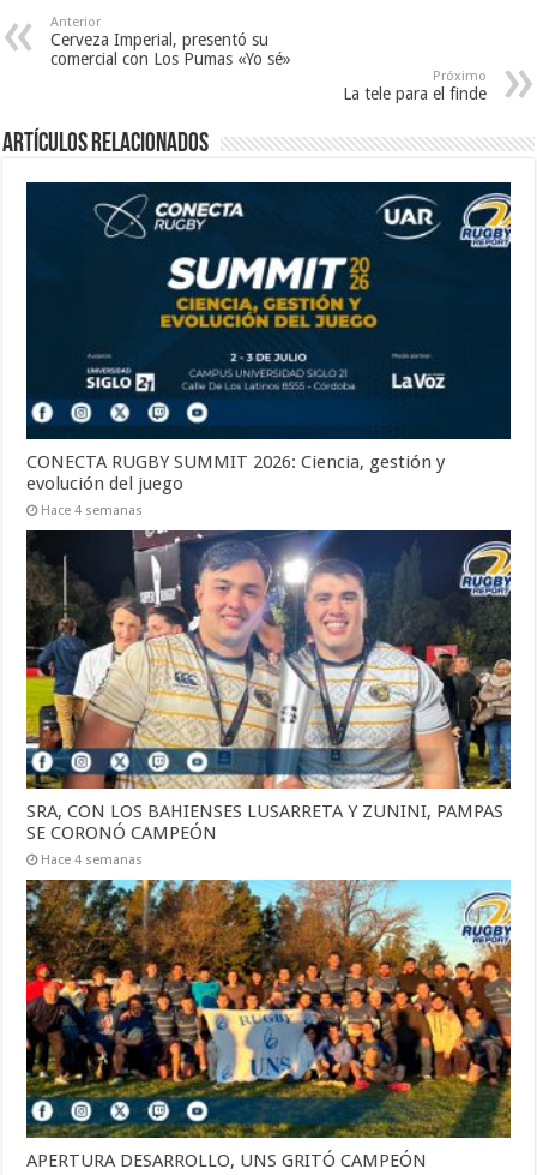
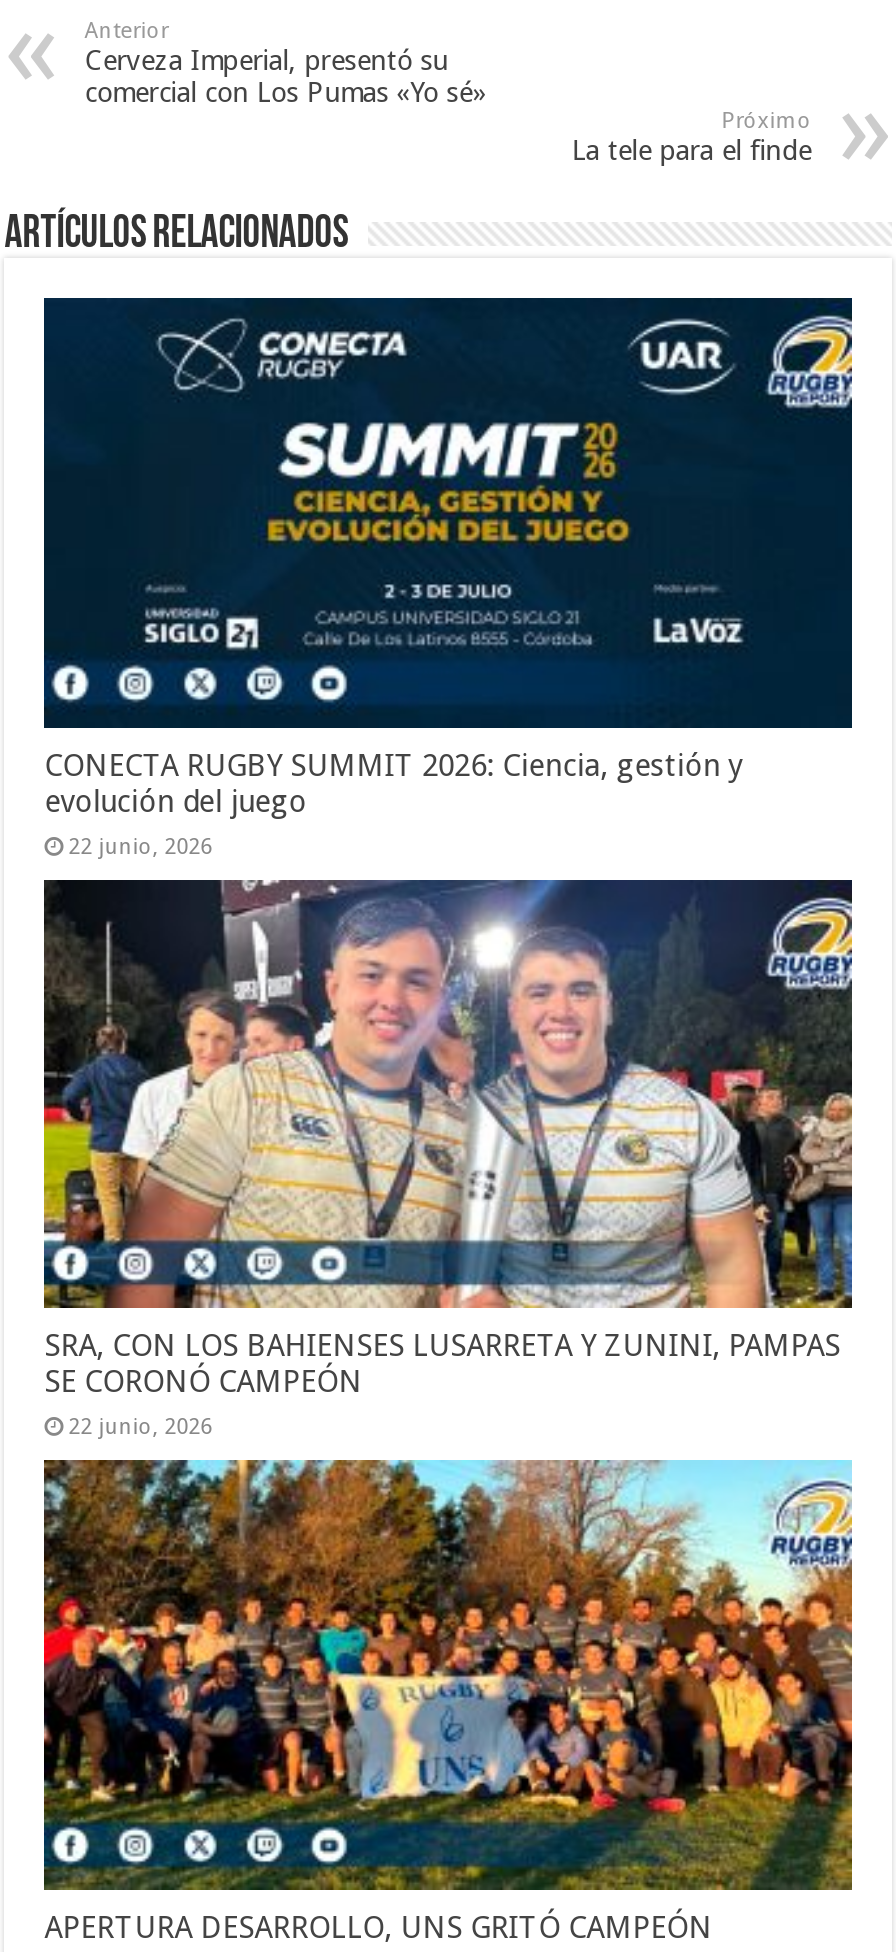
- Hace 4 semanas
+ 22 junio, 2026

- Hace 4 semanas
+ 22 junio, 2026
